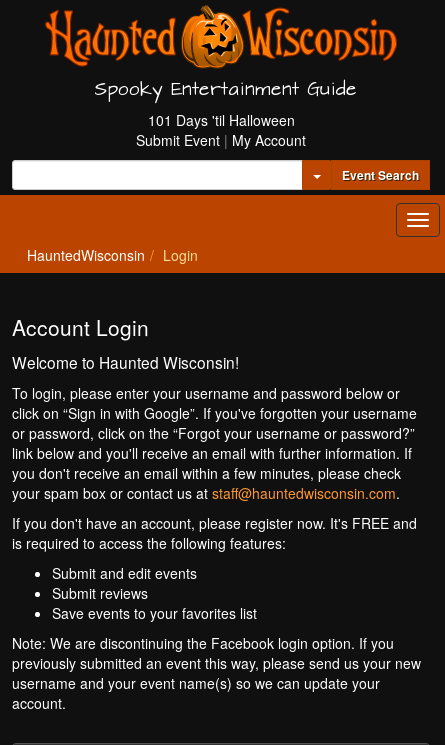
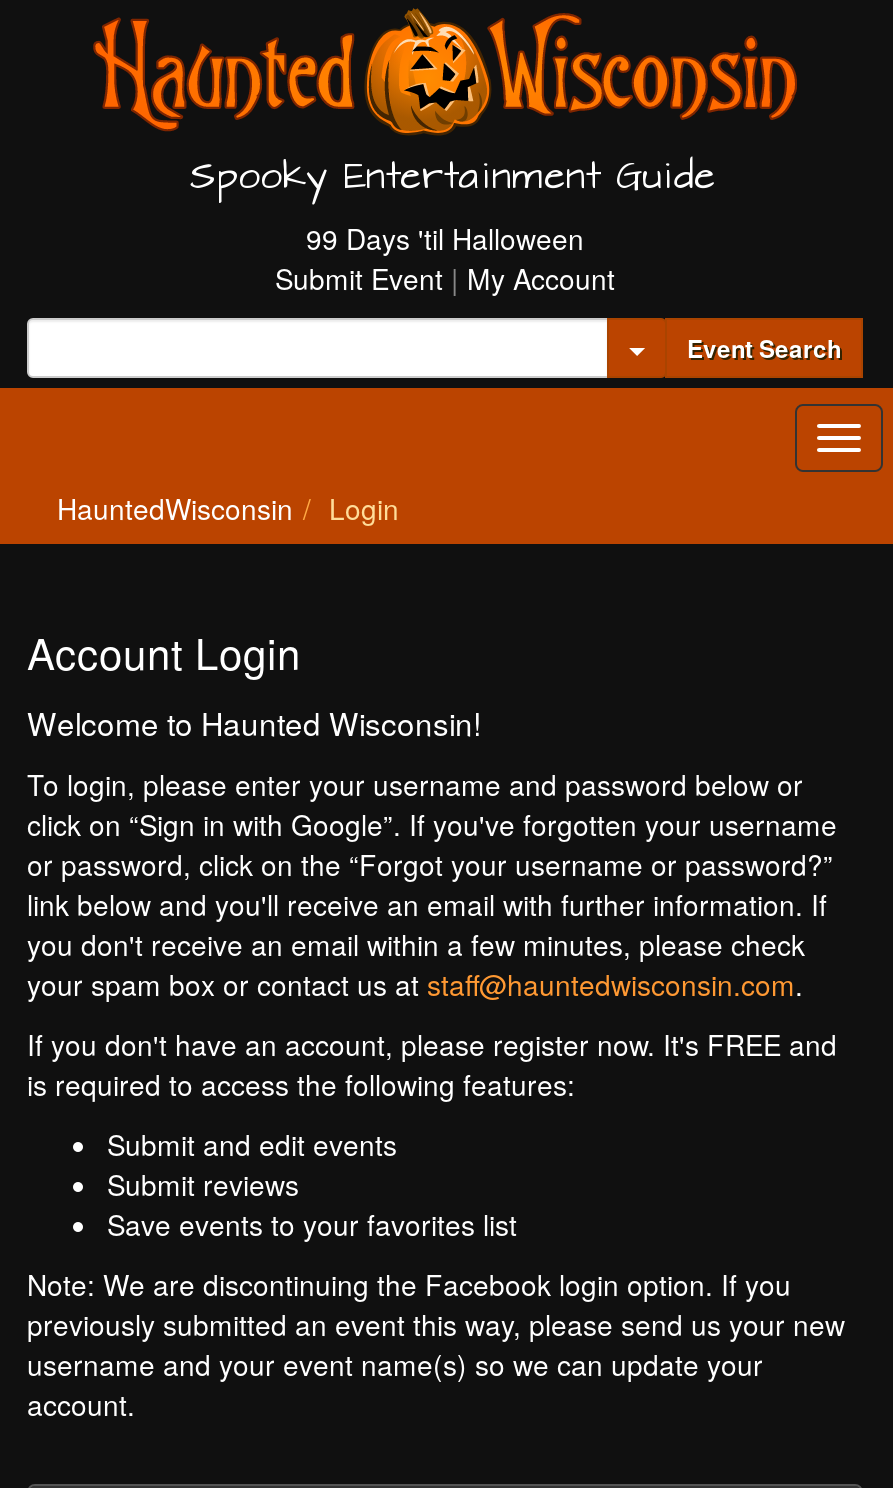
- 101 Days 'til Halloween
+ 99 Days 'til Halloween
